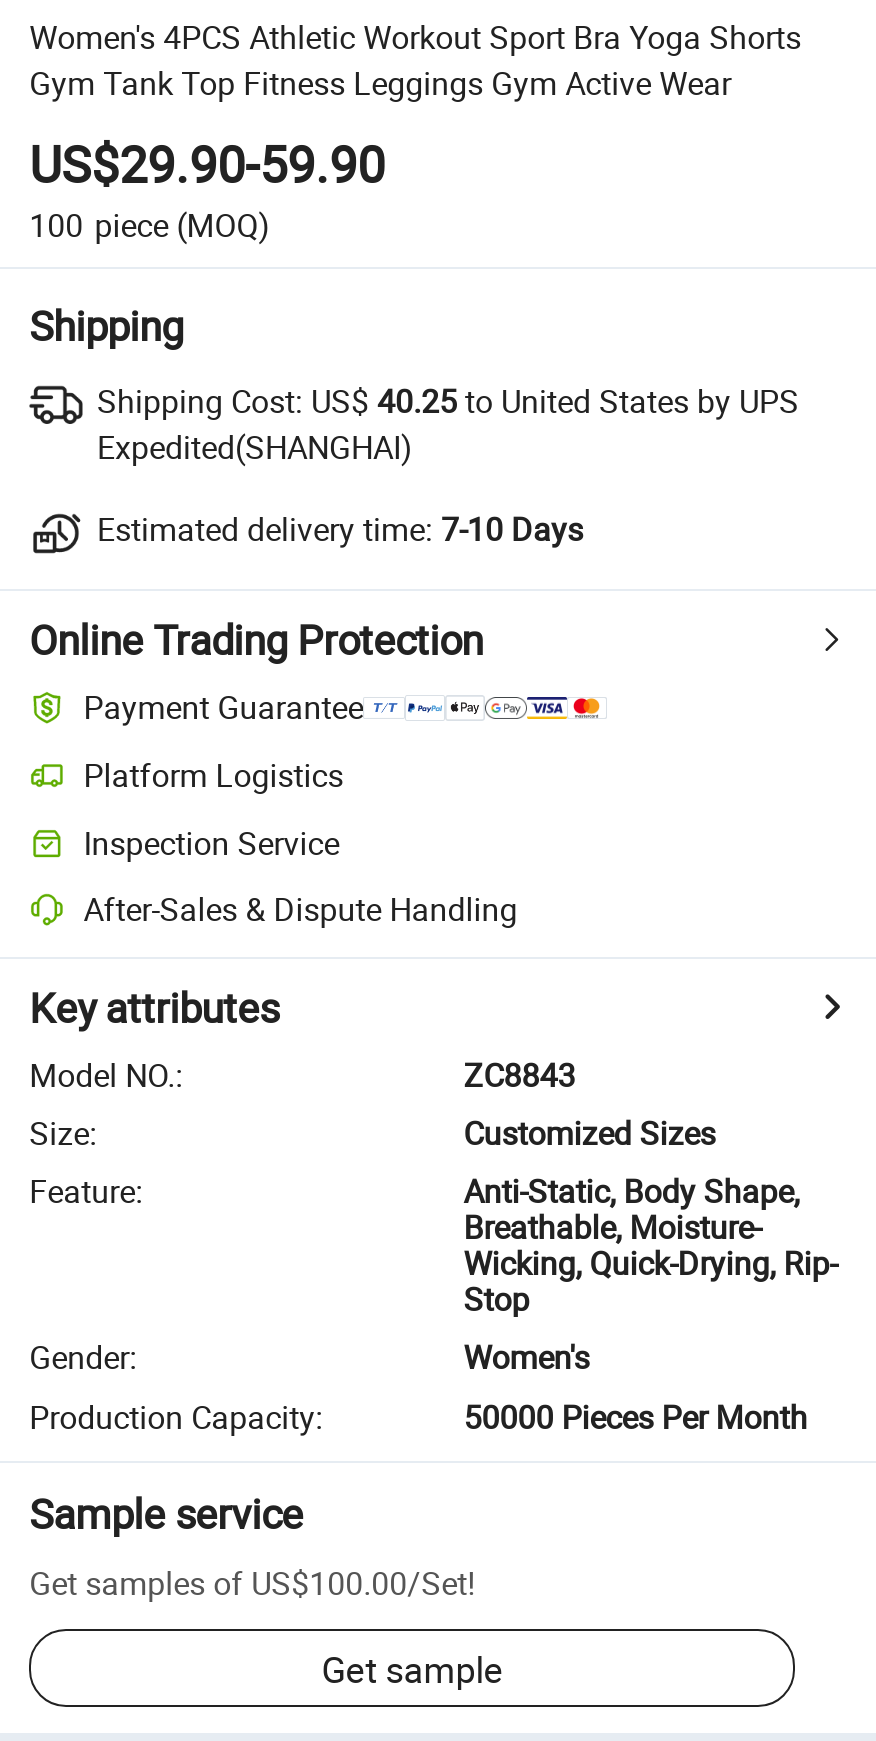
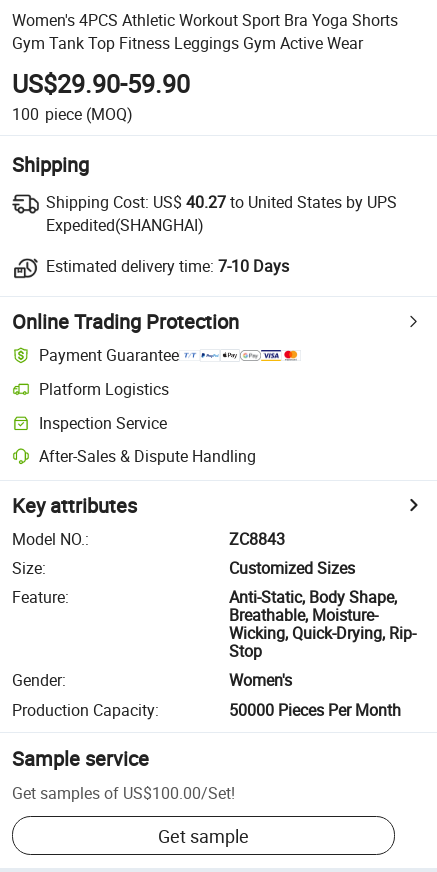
- Shipping Cost: US$40.25 to United States by UPS
+ Shipping Cost: US$40.27 to United States by UPS
